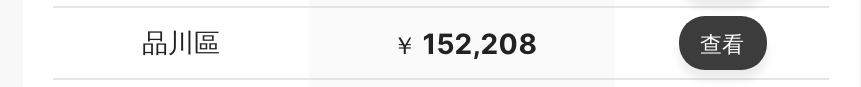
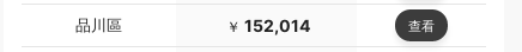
- ￥152,208
+ ￥152,014
